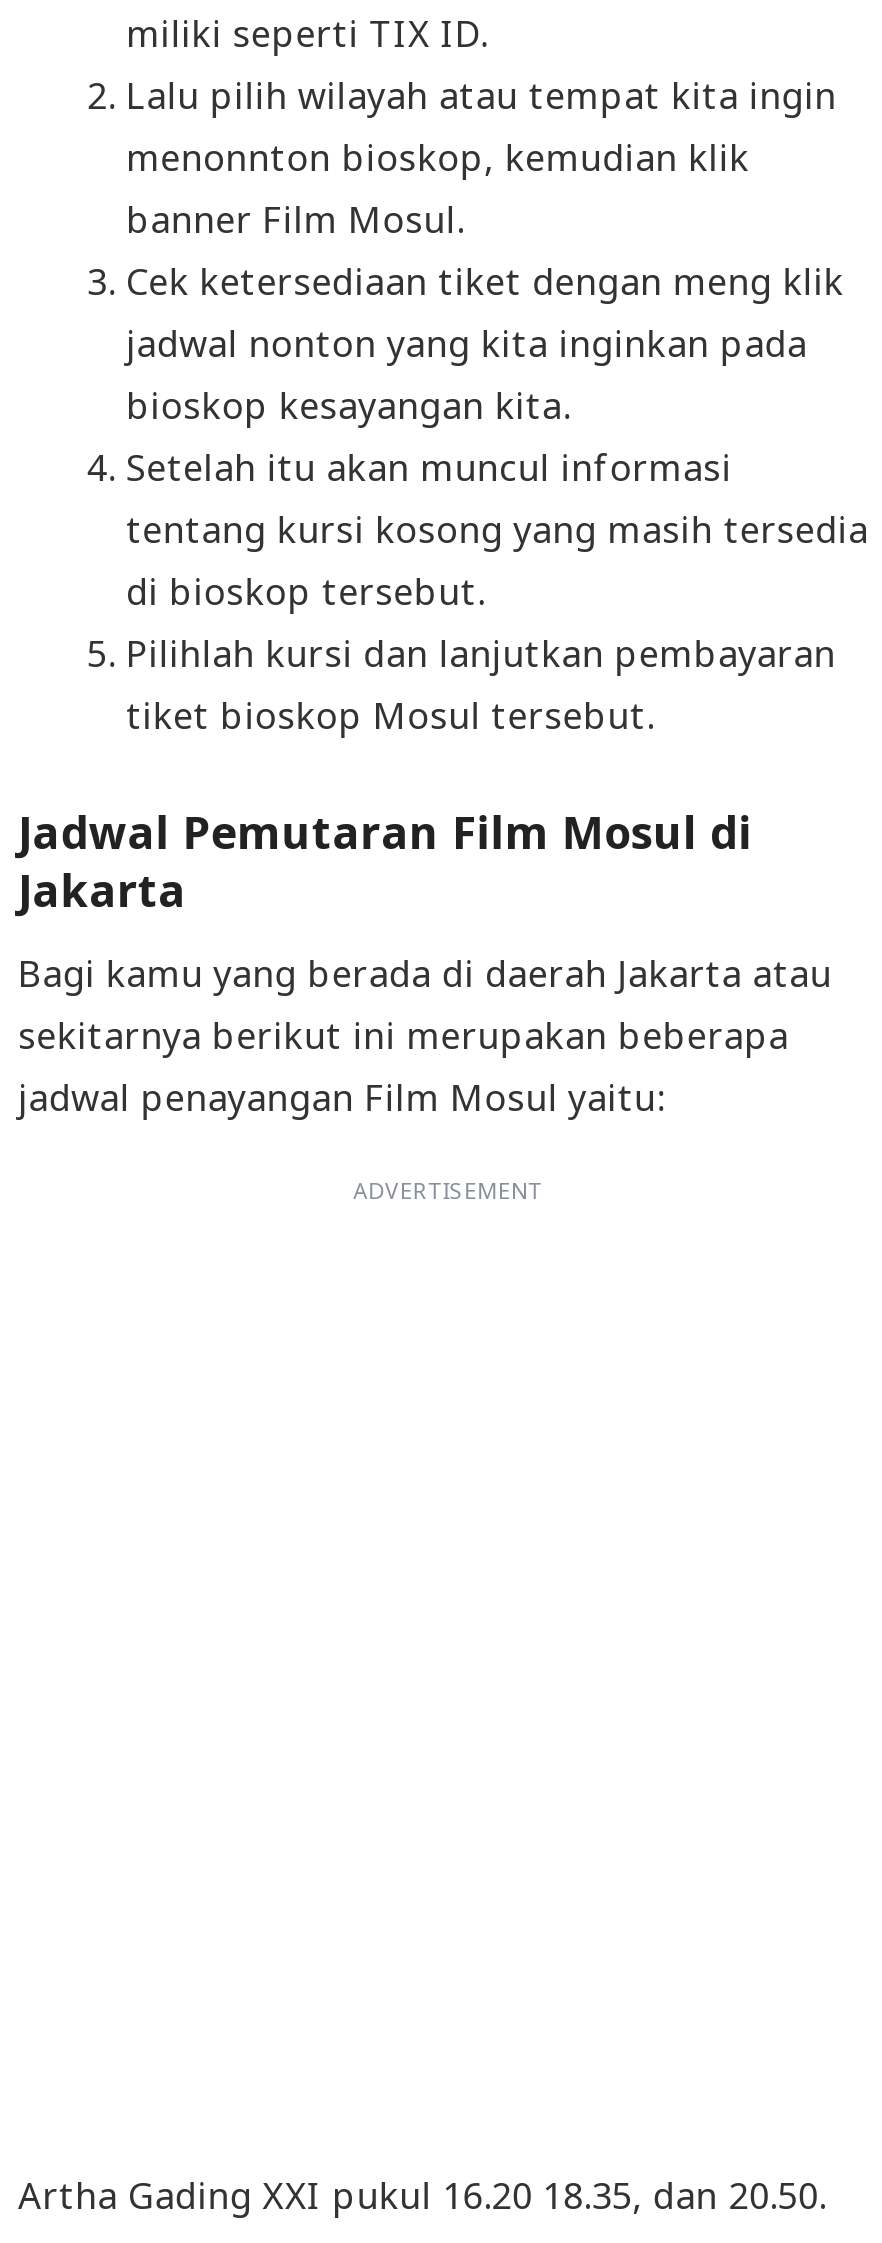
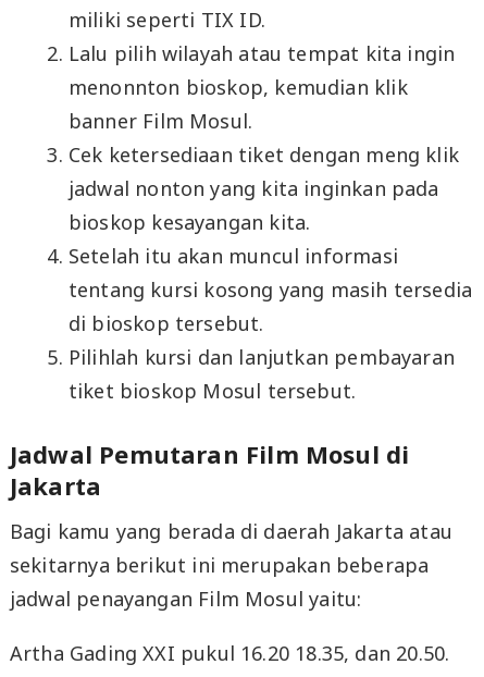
- ADVERTISEMENT
